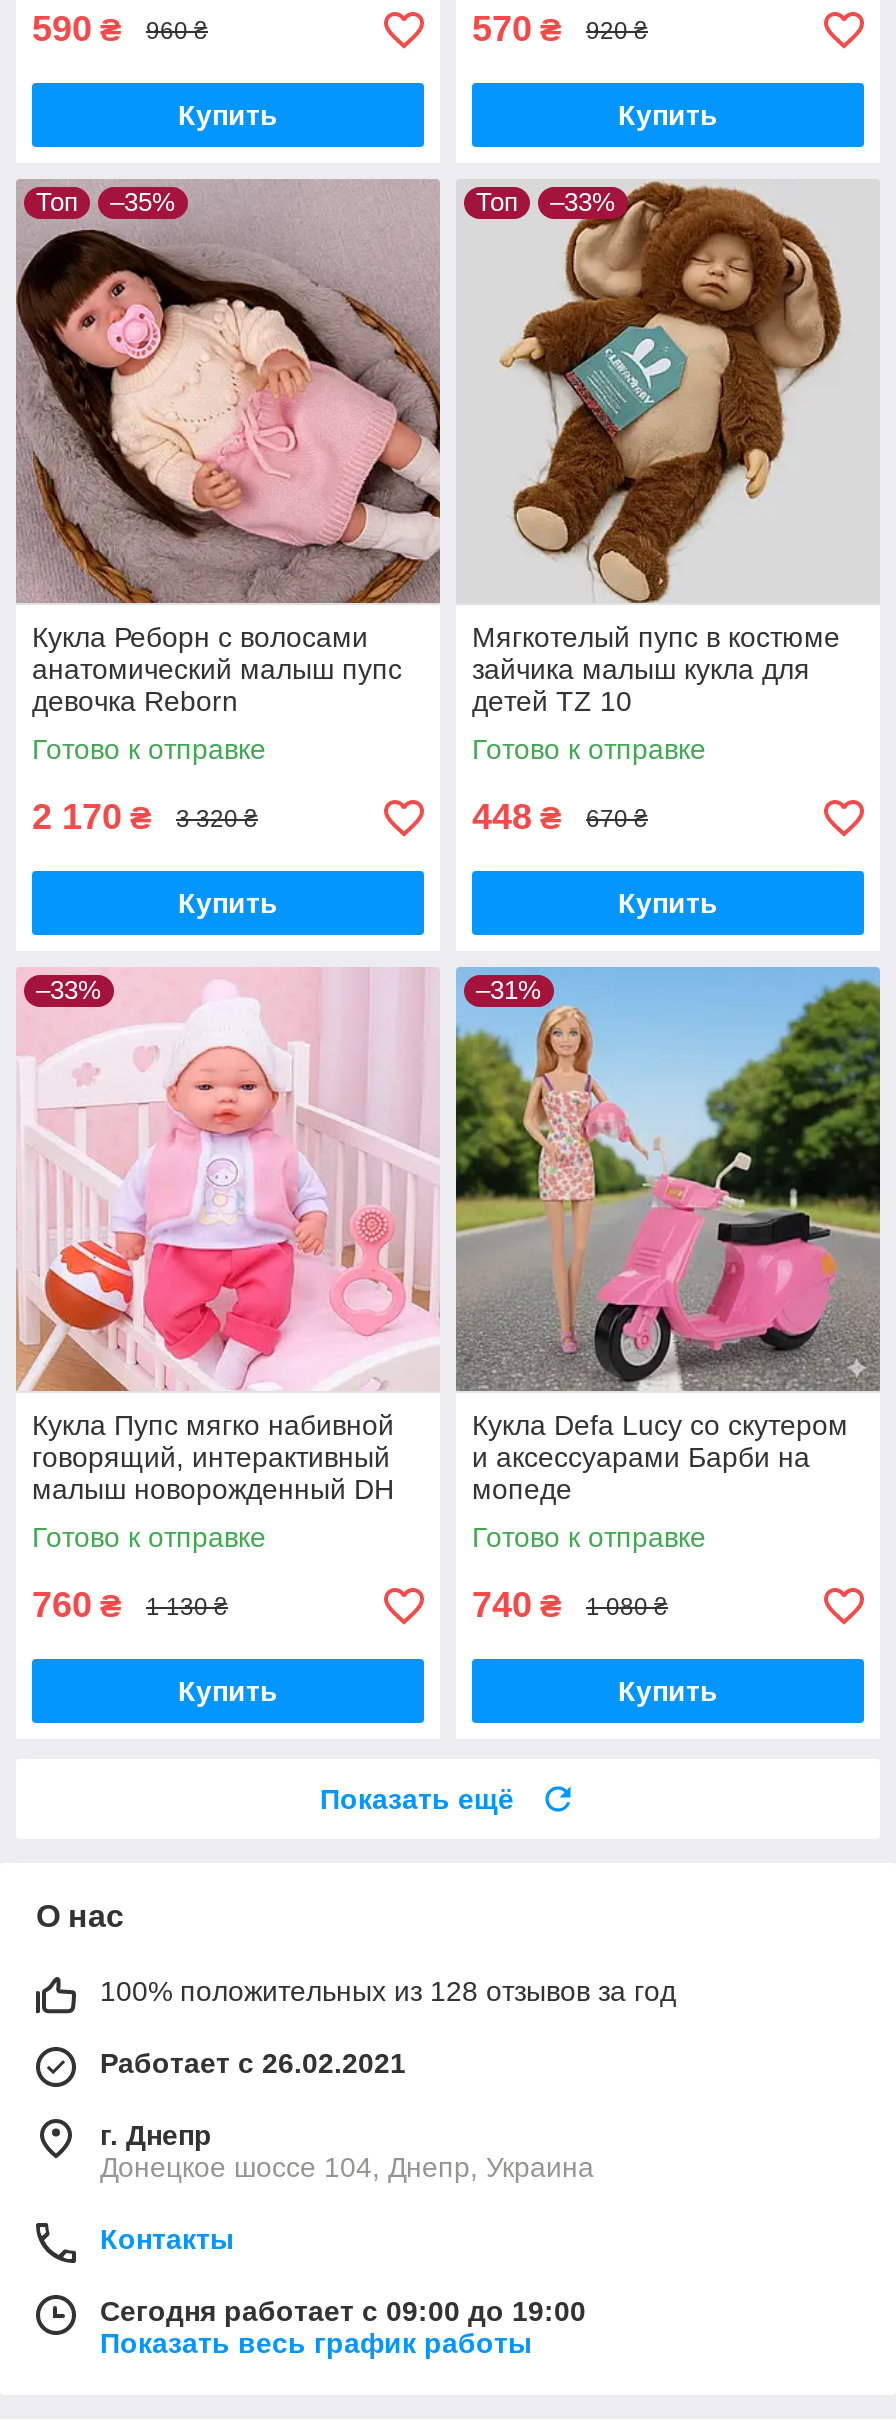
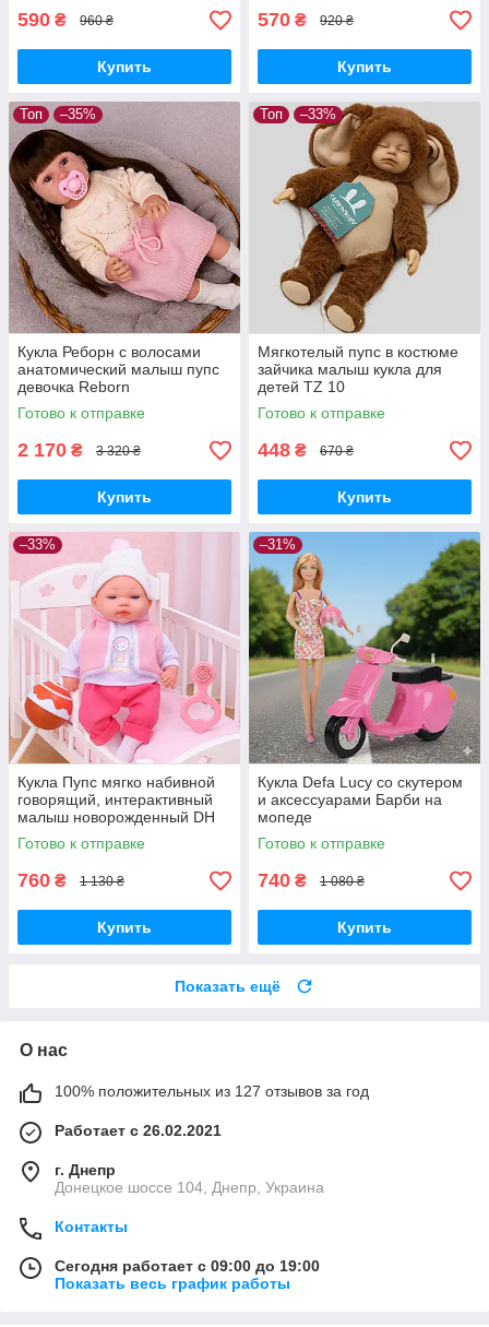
- 100% положительных из 128 отзывов за год
+ 100% положительных из 127 отзывов за год
